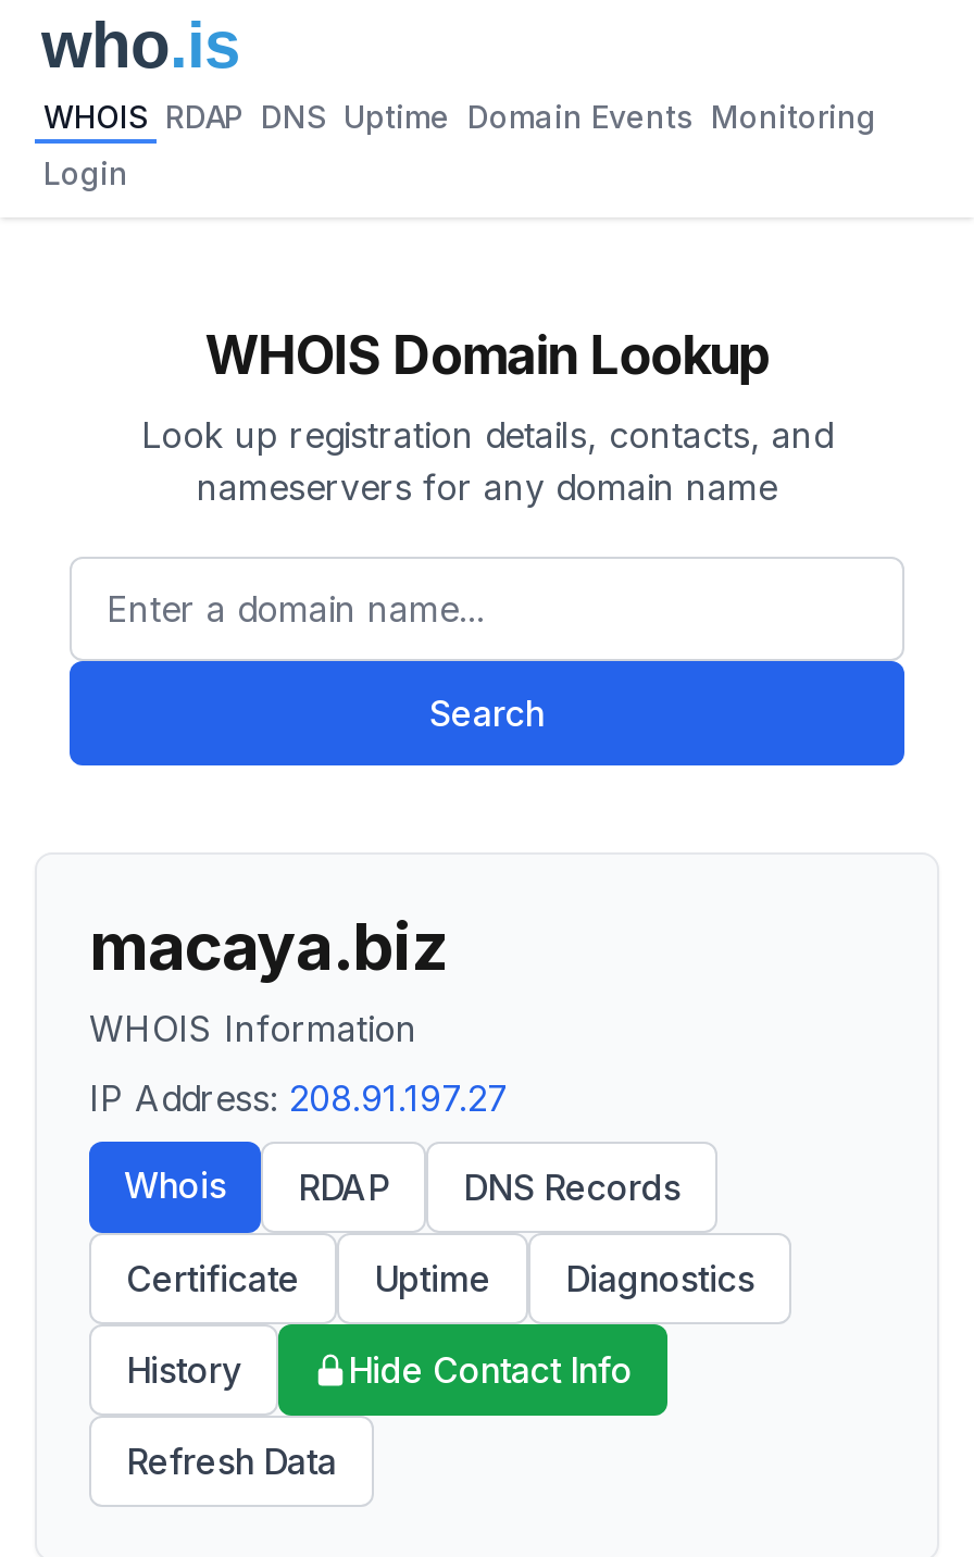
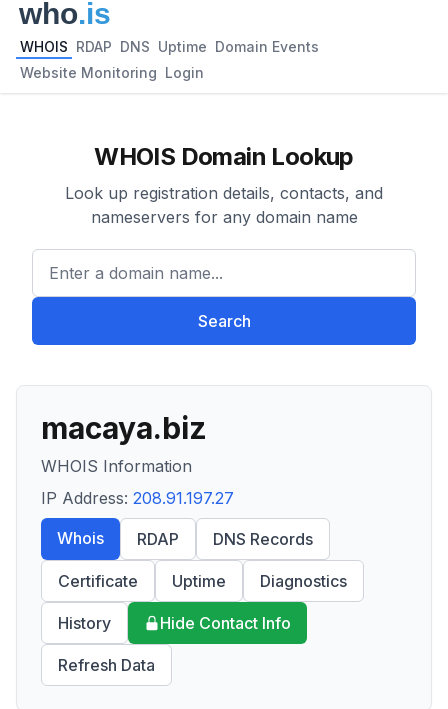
- WHOIS RDAP DNS Uptime Domain Events Monitoring
+ WHOIS RDAP DNS Uptime Domain Events

- Login
+ Website Monitoring Login
